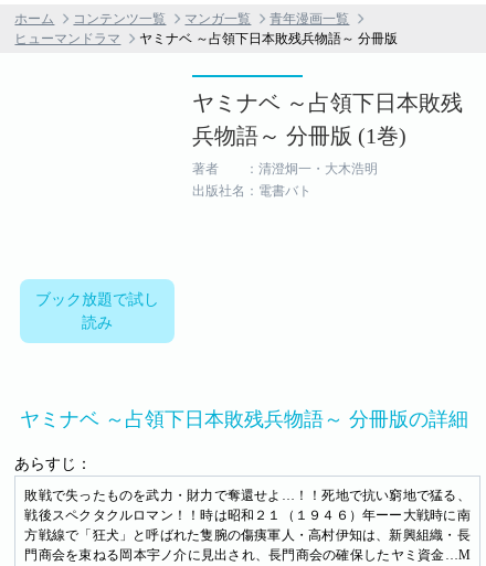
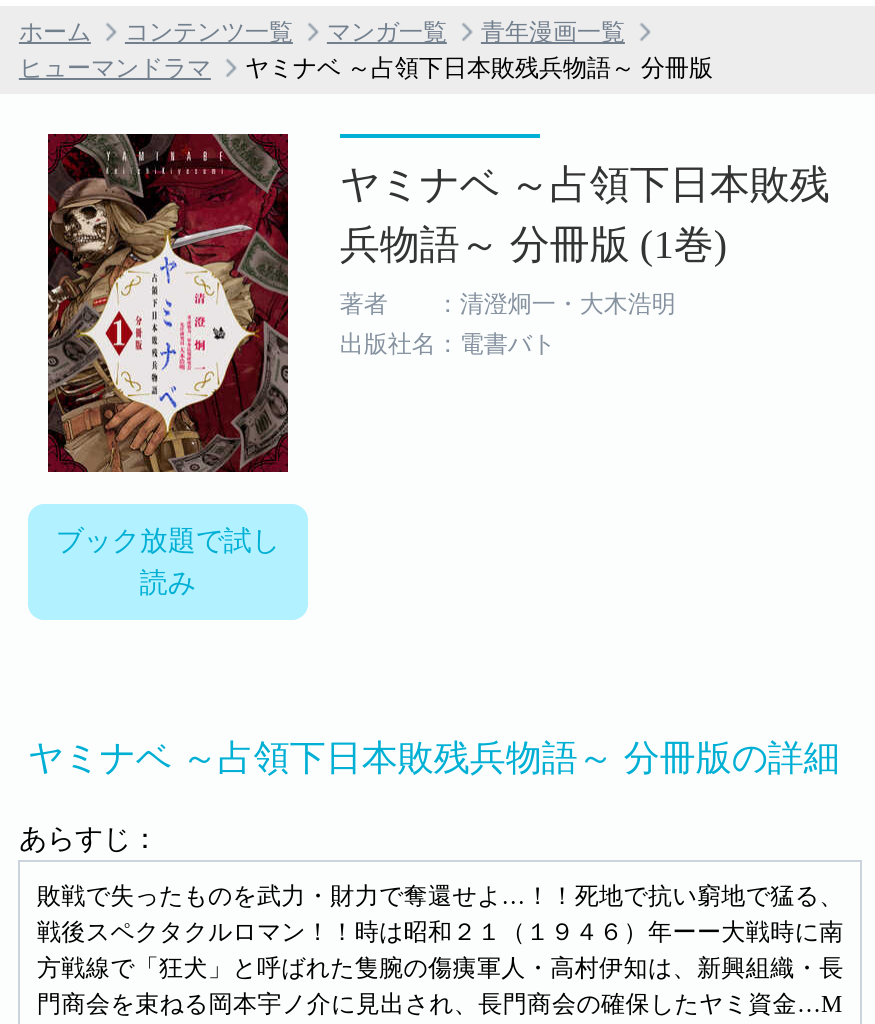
+ [image]
